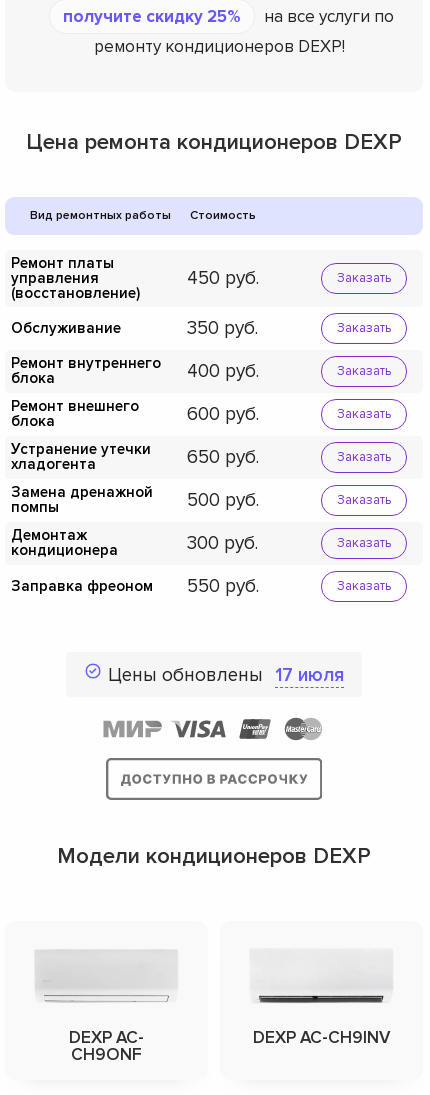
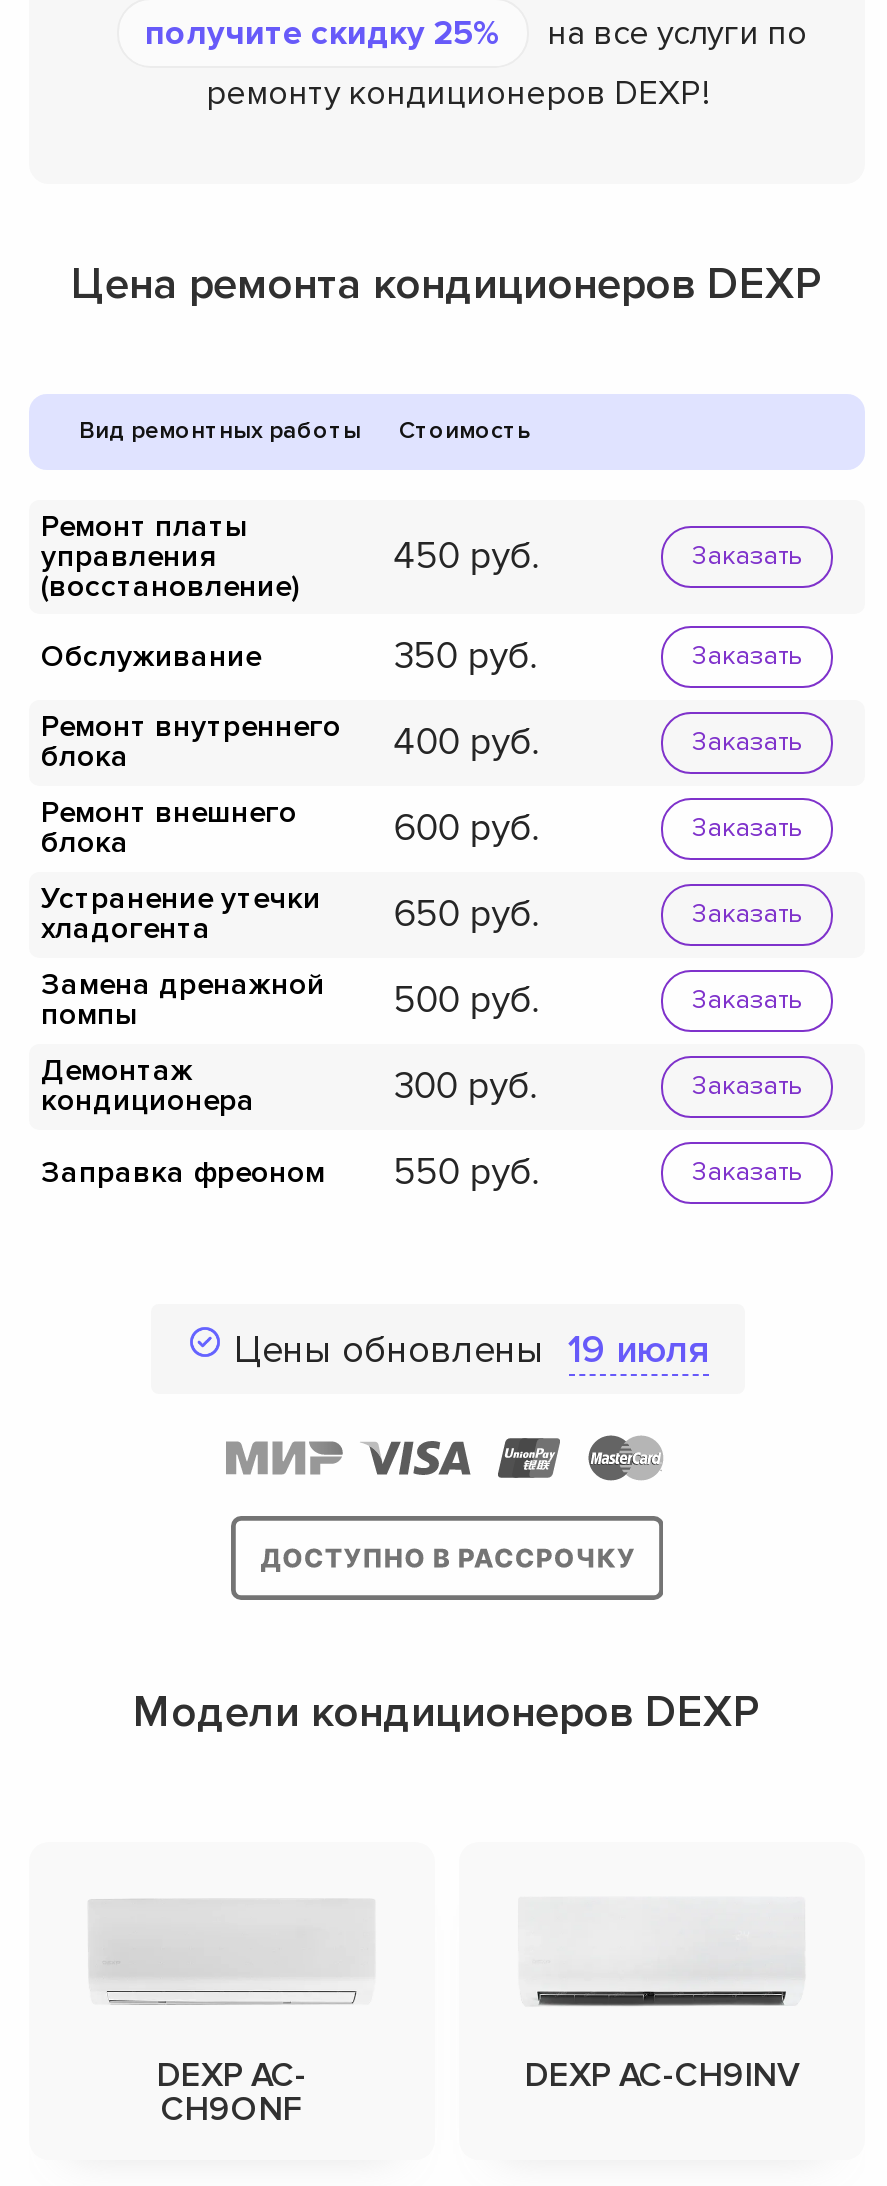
- Цены обновлены 17 июля
+ Цены обновлены 19 июля
